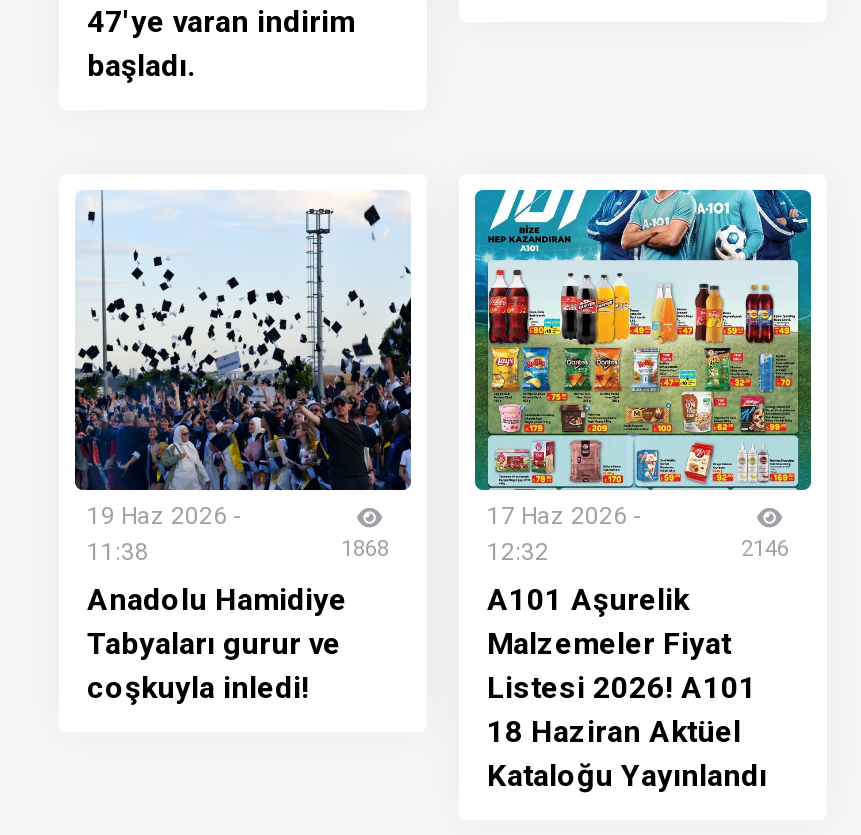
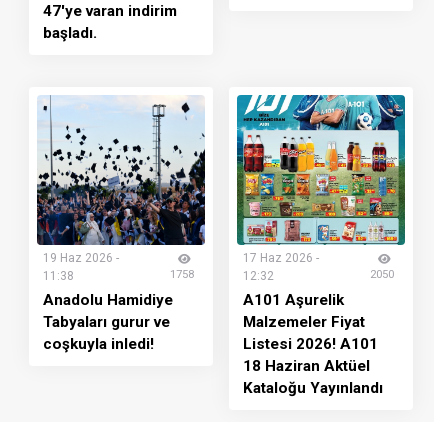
- 1868
+ 1758

- 2146
+ 2050
